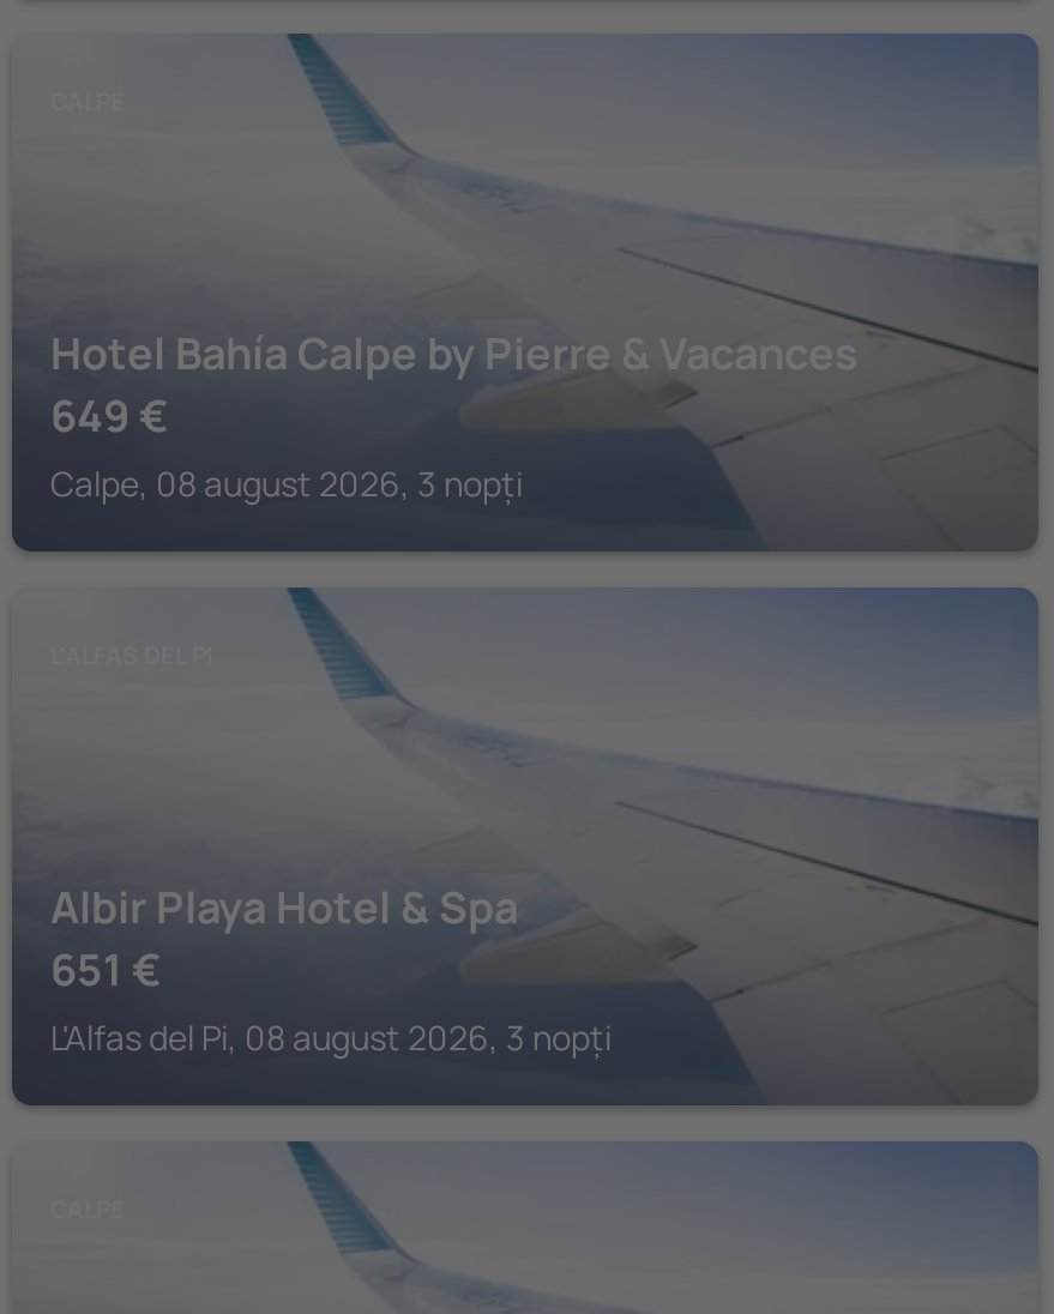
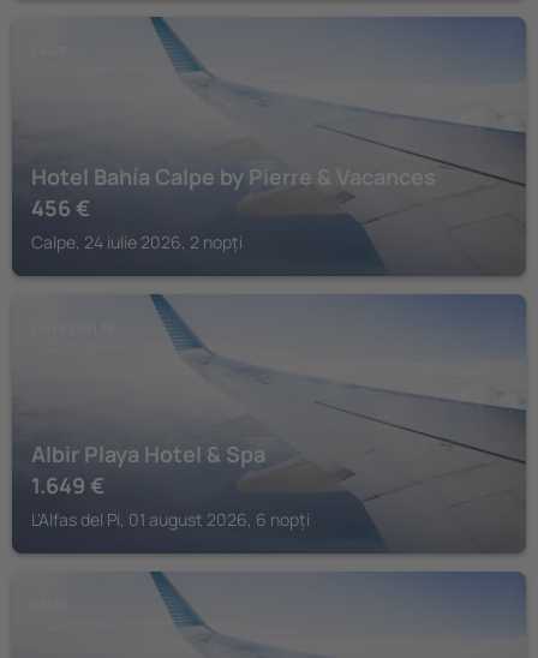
- 649 €
+ 456 €

- Calpe, 08 august 2026, 3 nopți
+ Calpe, 24 iulie 2026, 2 nopți

- 651 €
+ 1.649 €

- L'Alfas del Pi, 08 august 2026, 3 nopți
+ L'Alfas del Pi, 01 august 2026, 6 nopți
